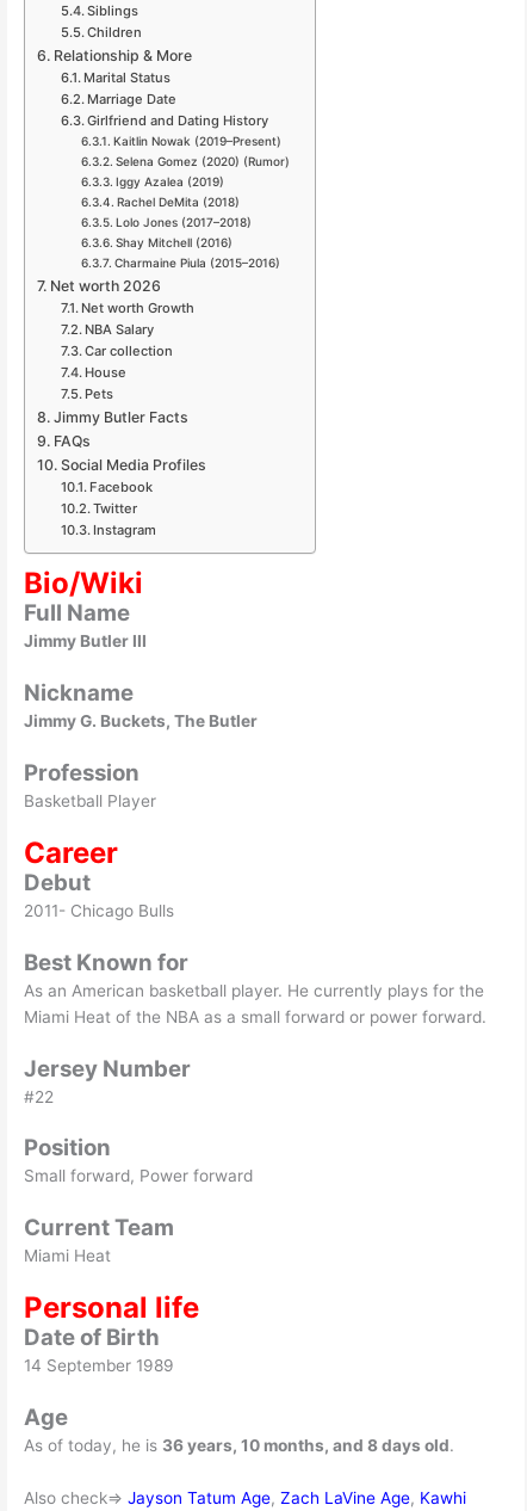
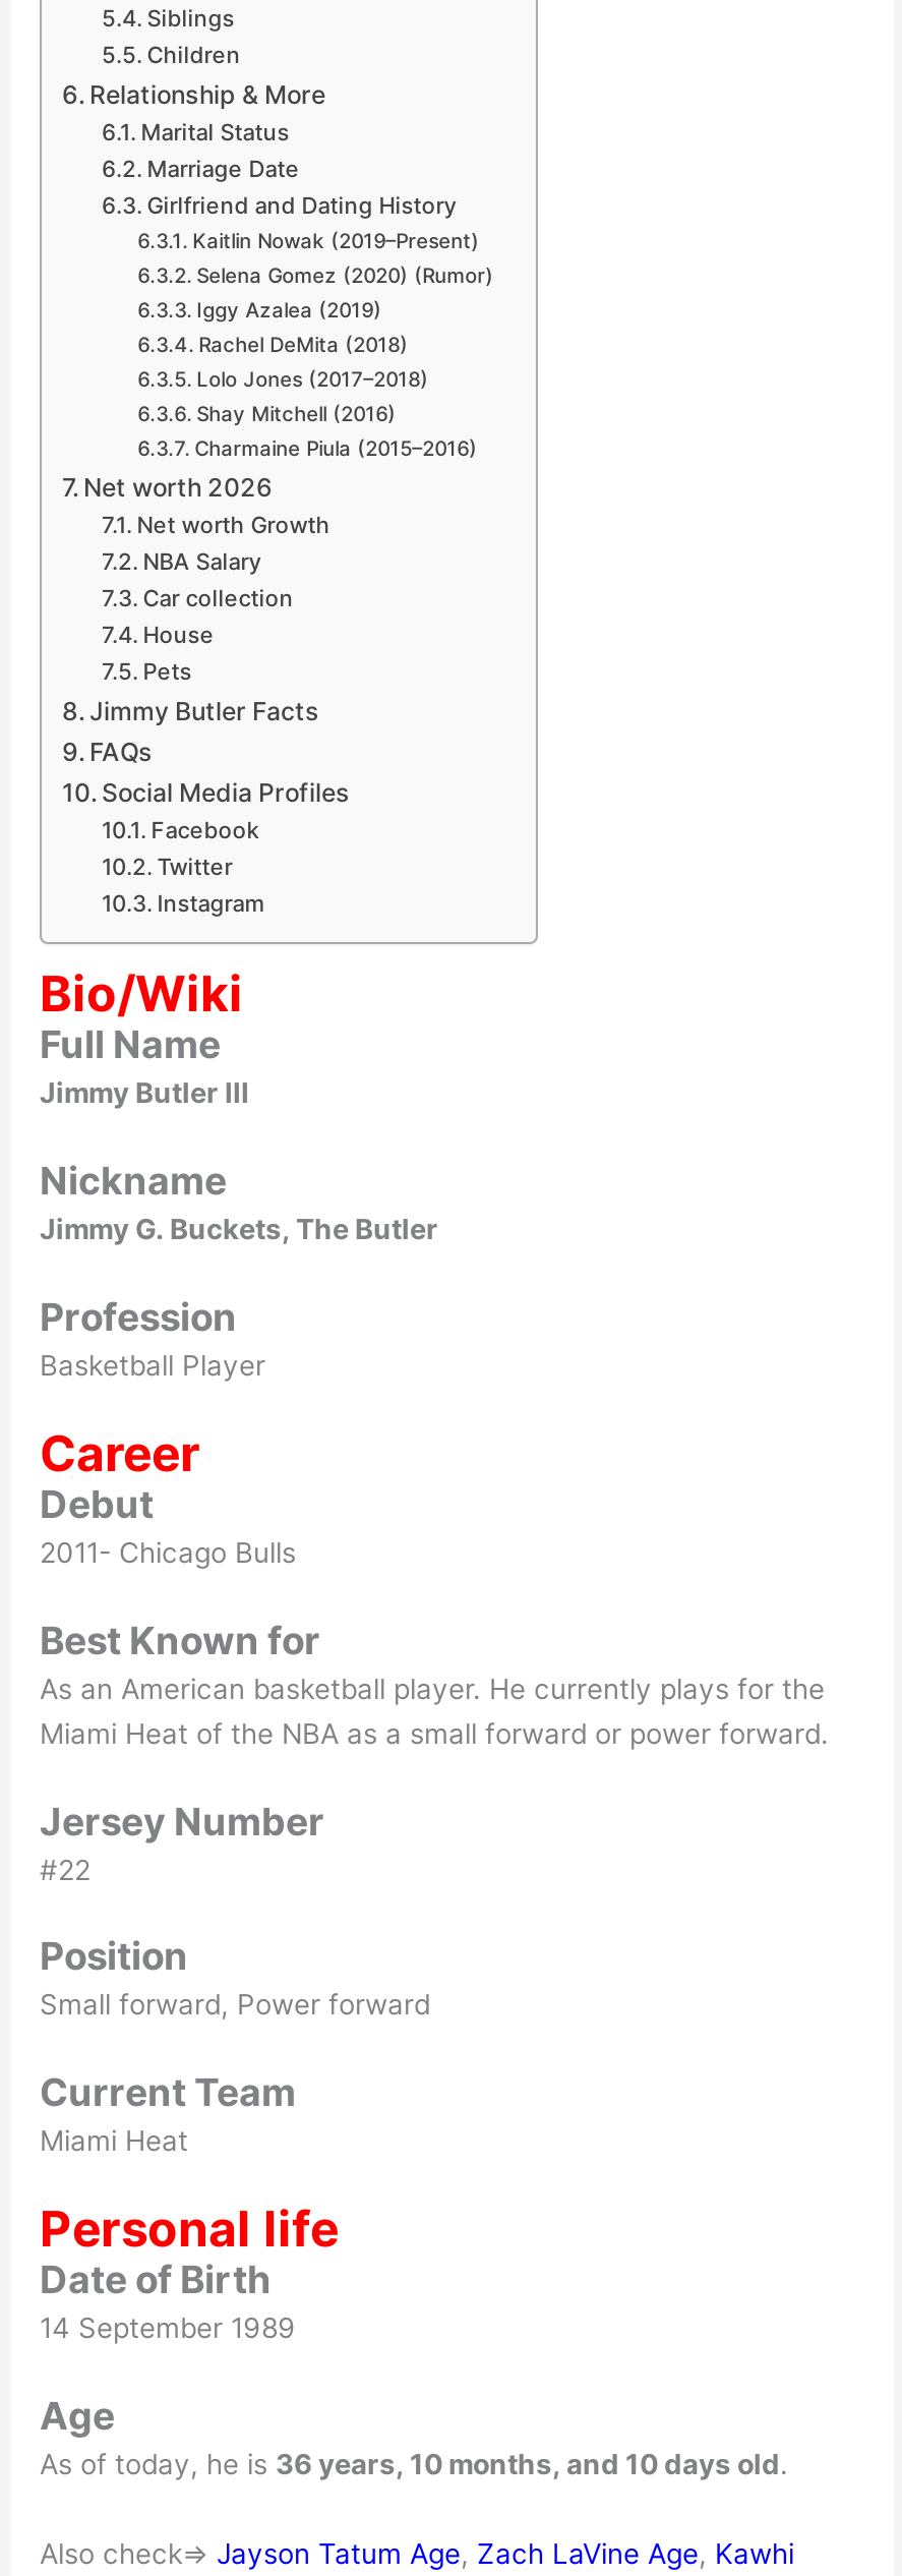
- As of today, he is 36 years, 10 months, and 8 days old.
+ As of today, he is 36 years, 10 months, and 10 days old.
